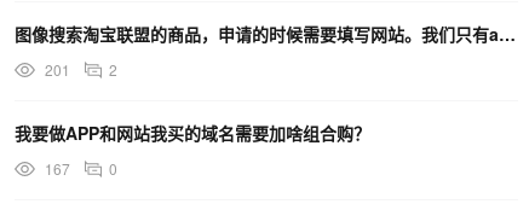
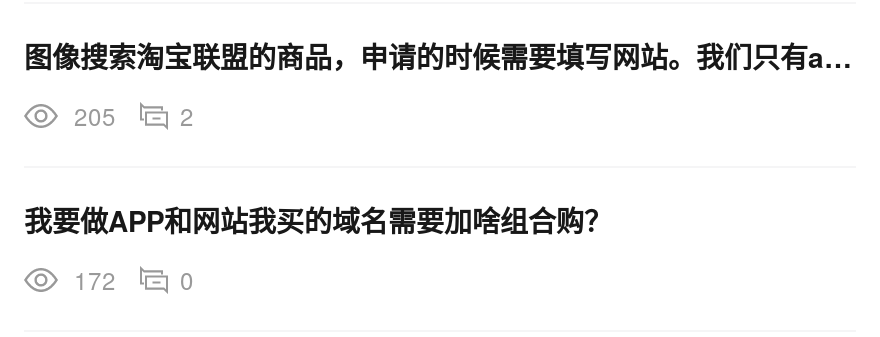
- 201 2
+ 205 2

- 167 0
+ 172 0
